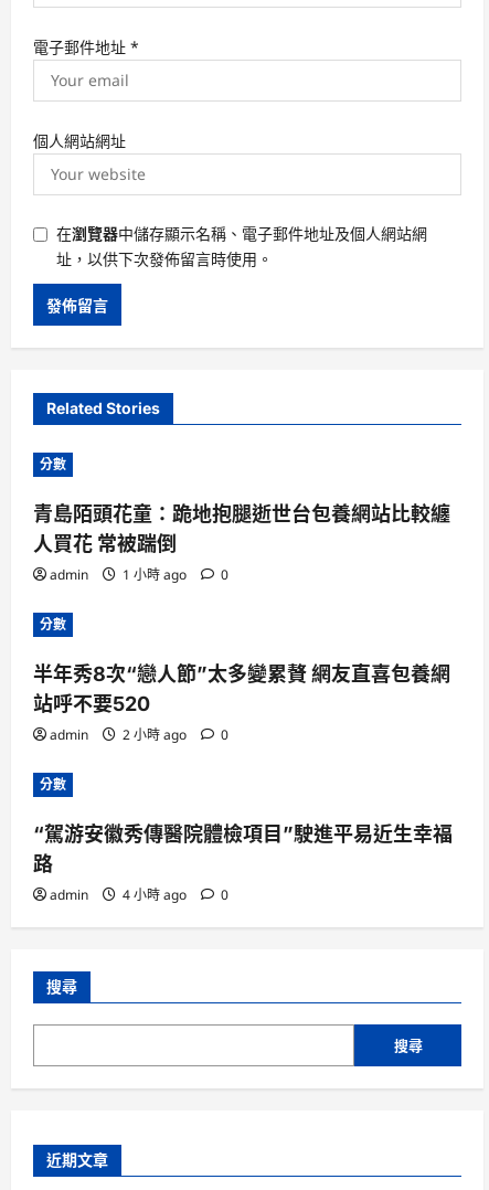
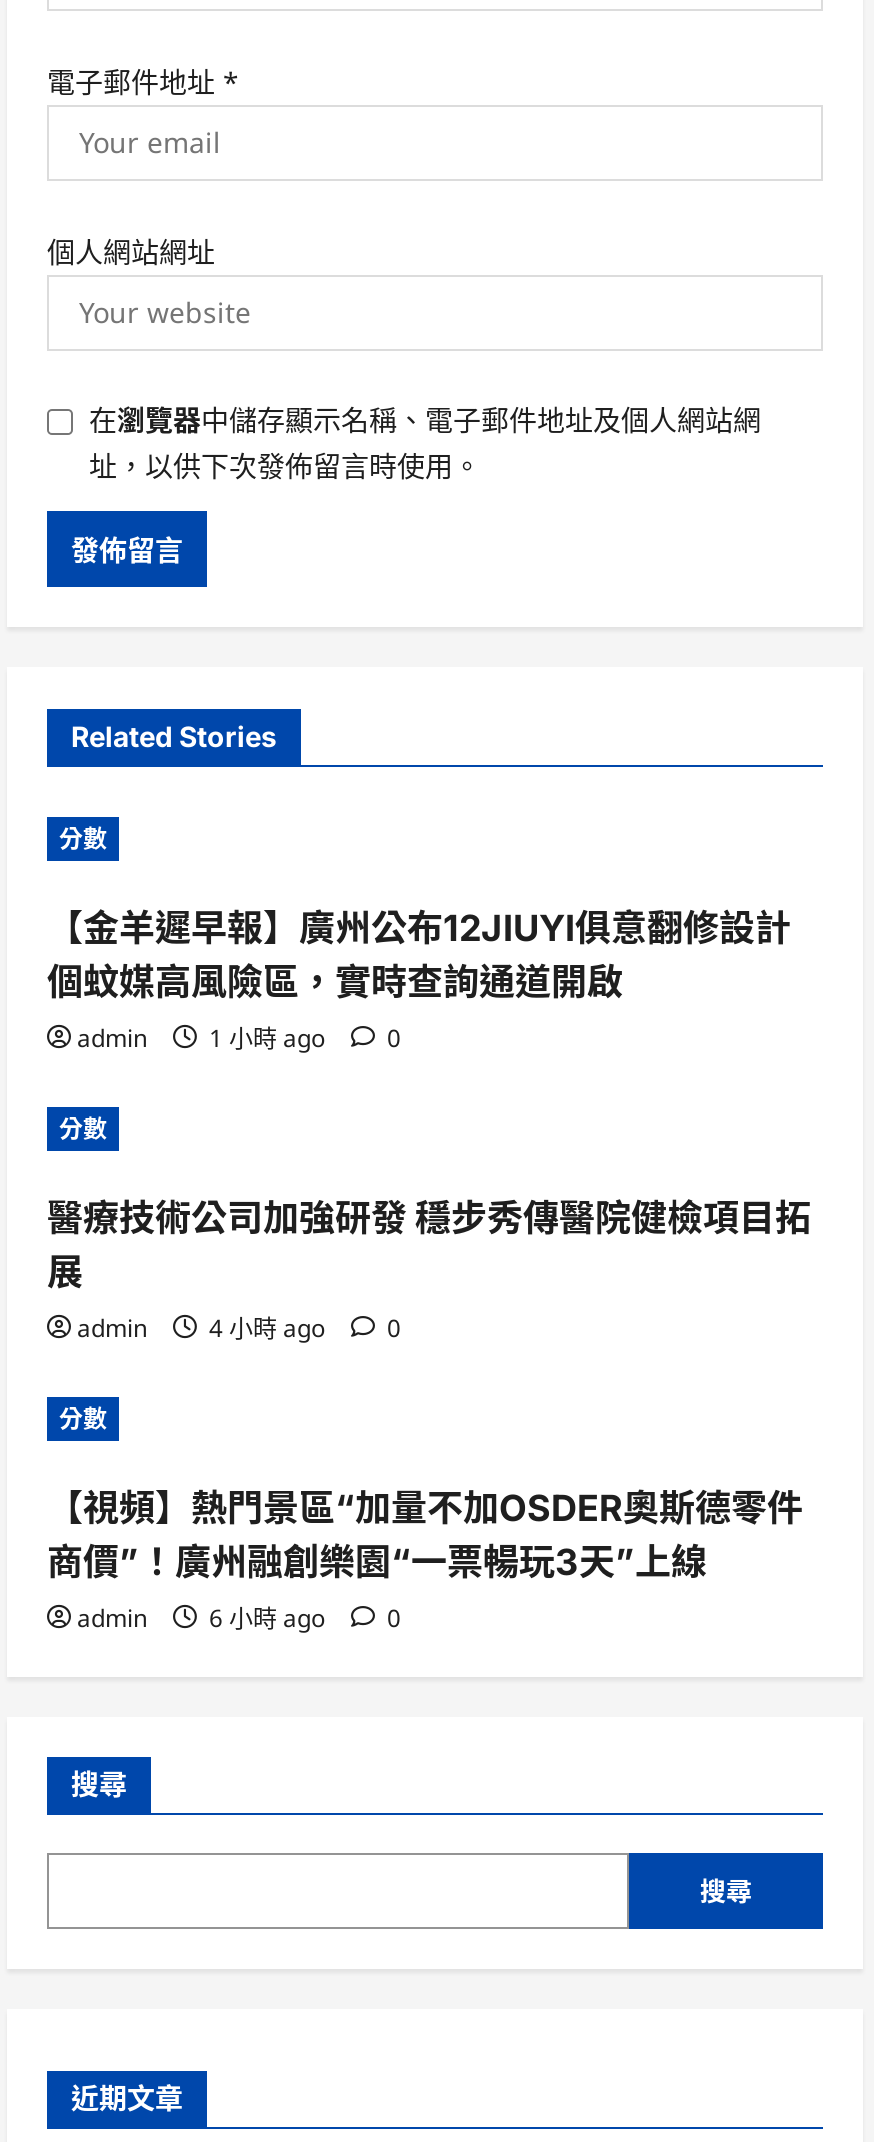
- 青島陌頭花童：跪地抱腿逝世台包養網站比較纏
- 人買花 常被踹倒
+ 【金羊遲早報】廣州公布12JIUYI俱意翻修設計
+ 個蚊媒高風險區，實時查詢通道開啟

- 半年秀8次“戀人節”太多變累贅 網友直喜包養網
- 站呼不要520
+ 醫療技術公司加強研發 穩步秀傳醫院健檢項目拓
+ 展

- admin 2 小時 ago 0
+ admin 4 小時 ago 0

- “駕游安徽秀傳醫院體檢項目”駛進平易近生幸福
- 路
+ 【視頻】熱門景區“加量不加OSDER奧斯德零件
+ 商價”！廣州融創樂園“一票暢玩3天”上線

- admin 4 小時 ago 0
+ admin 6 小時 ago 0
